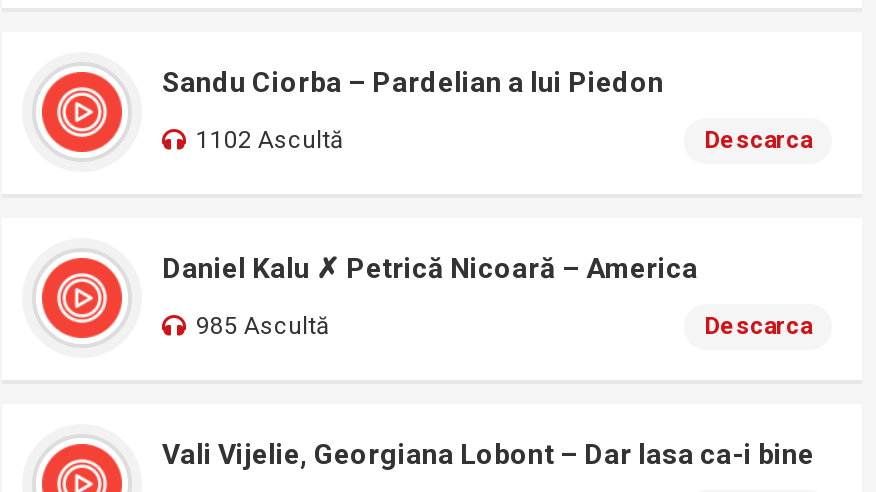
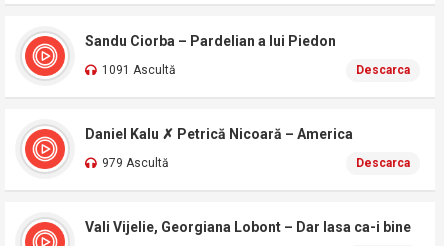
- 1102 Ascultă
+ 1091 Ascultă

- 985 Ascultă
+ 979 Ascultă
